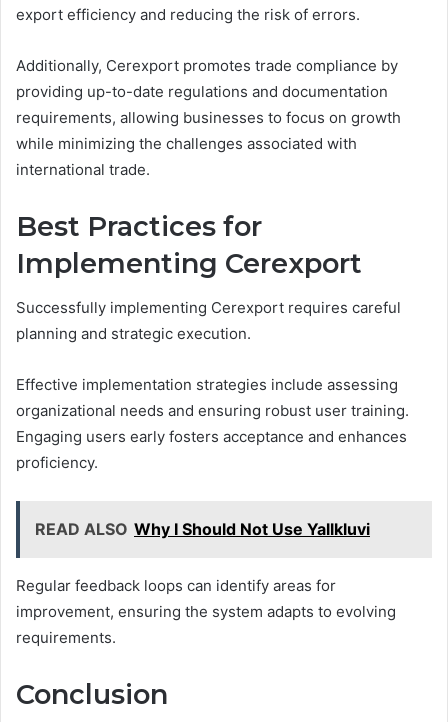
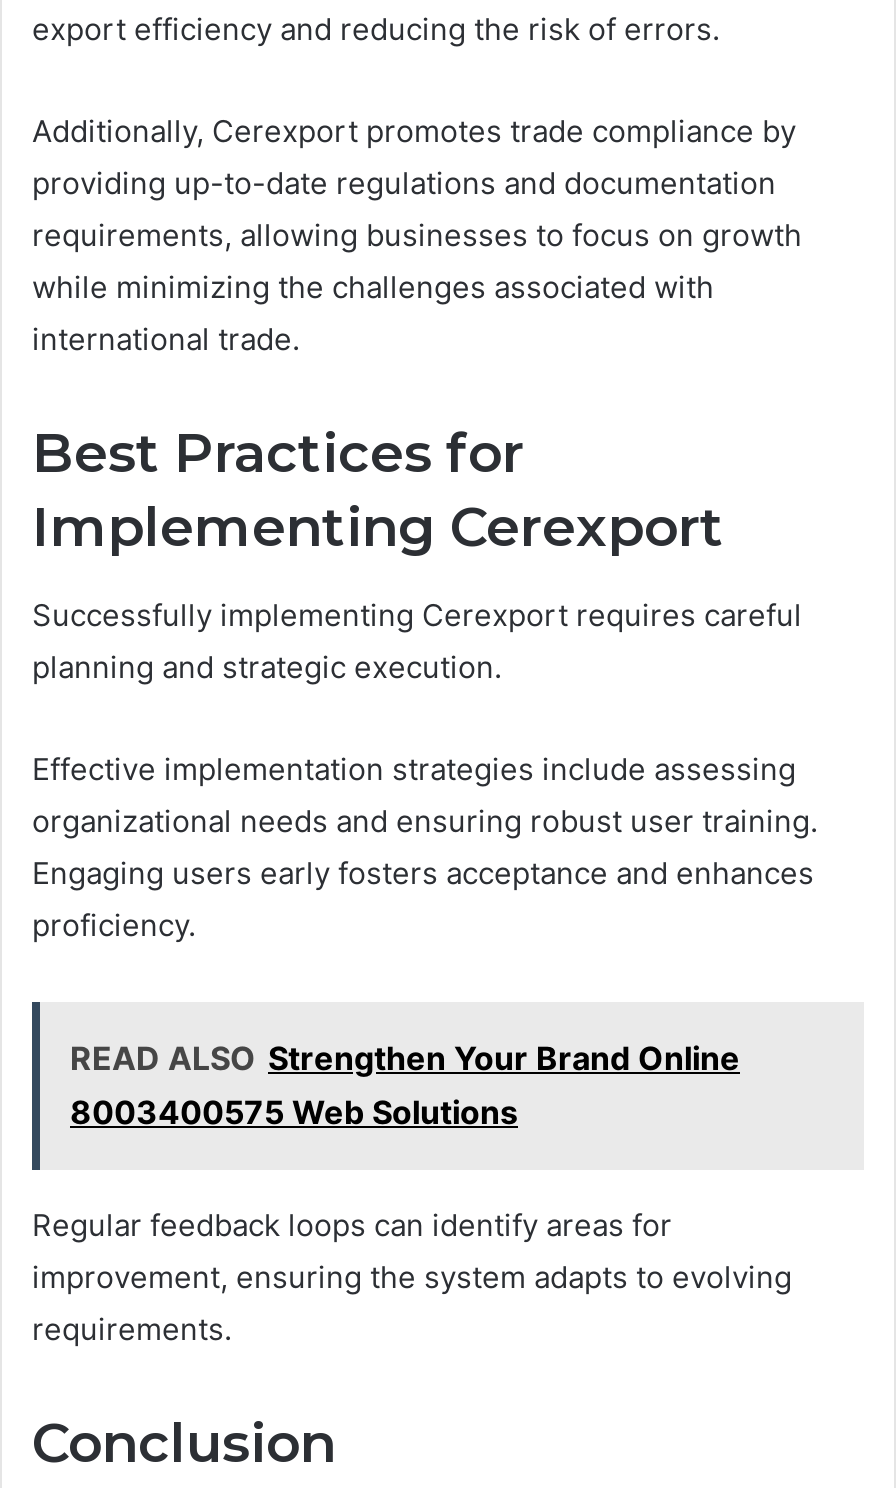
- READ ALSO Why I Should Not Use Yallkluvi
+ READ ALSO Strengthen Your Brand Online
+ 8003400575 Web Solutions
